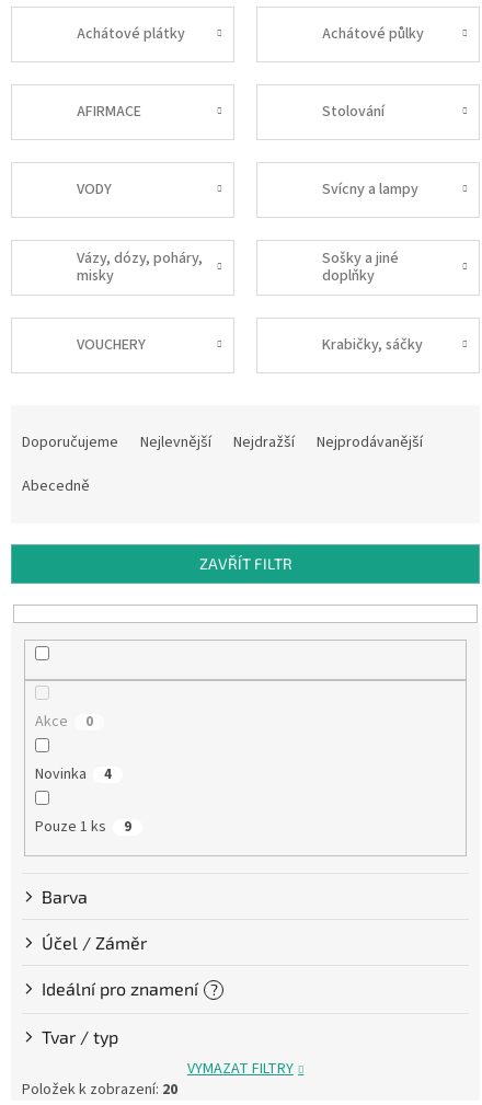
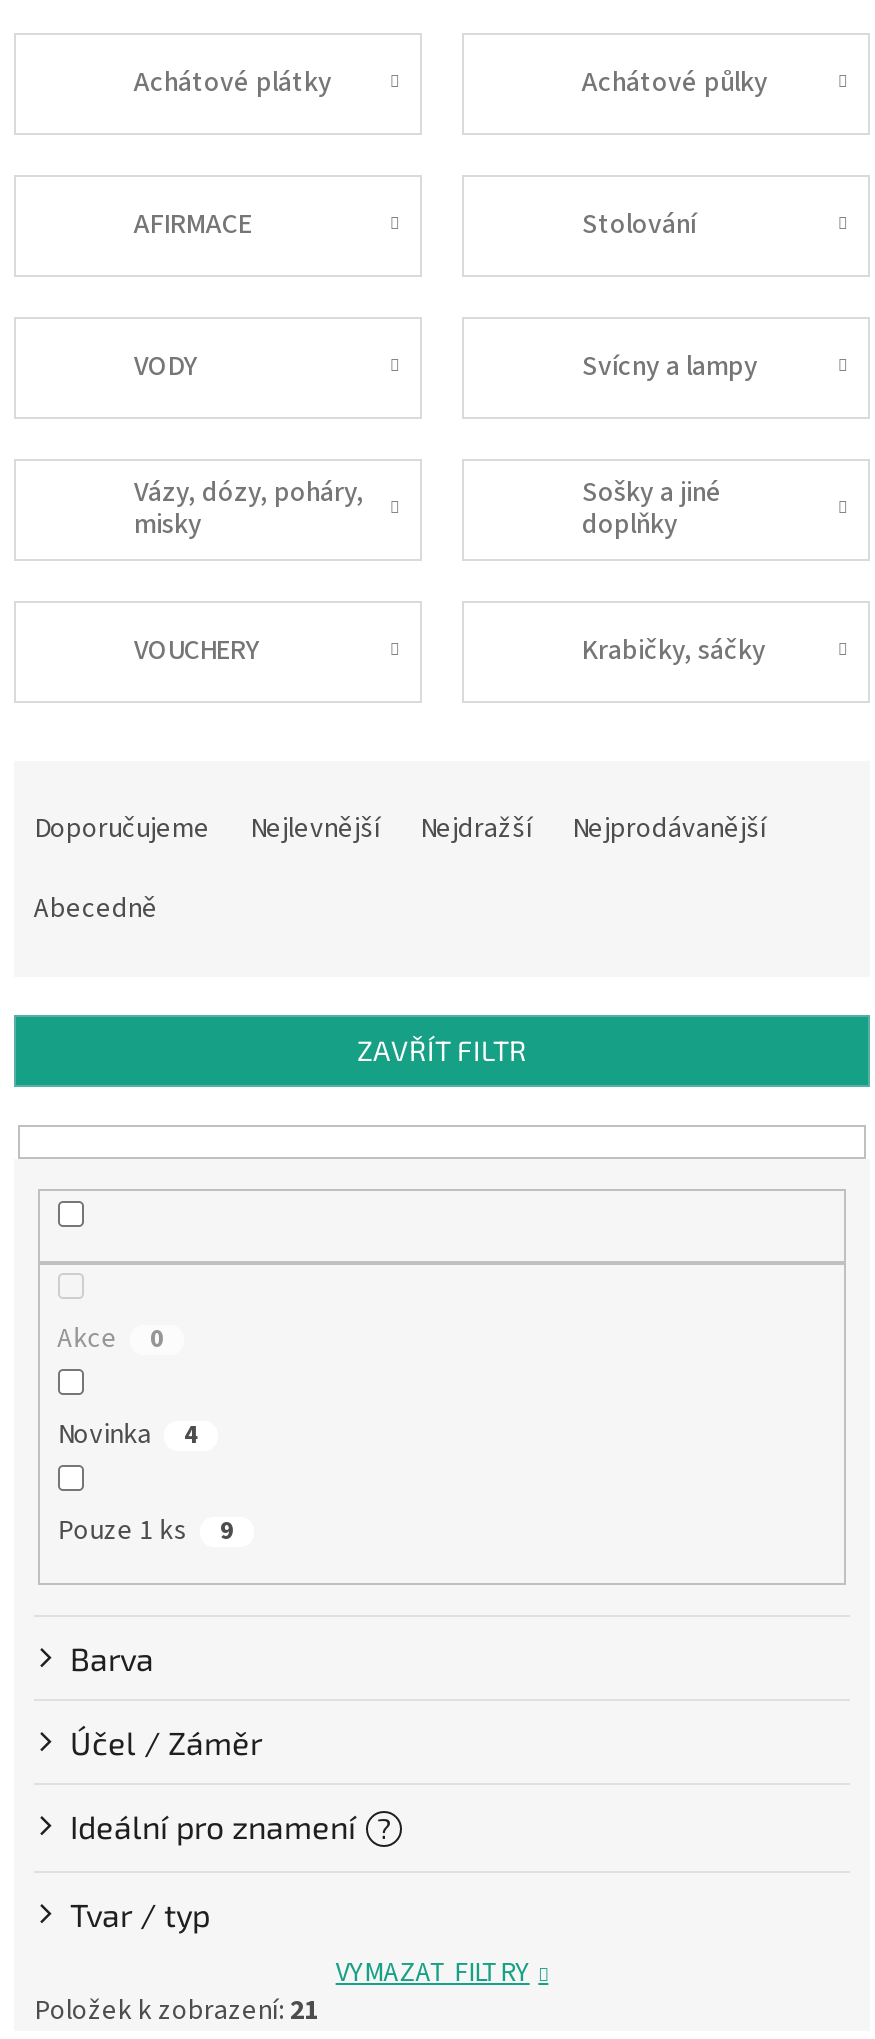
- Položek k zobrazení: 20
+ Položek k zobrazení: 21
